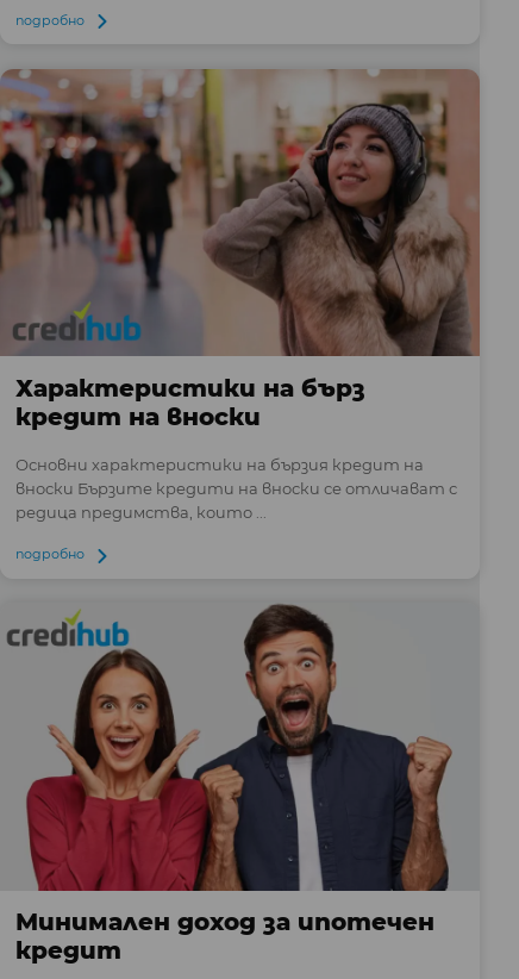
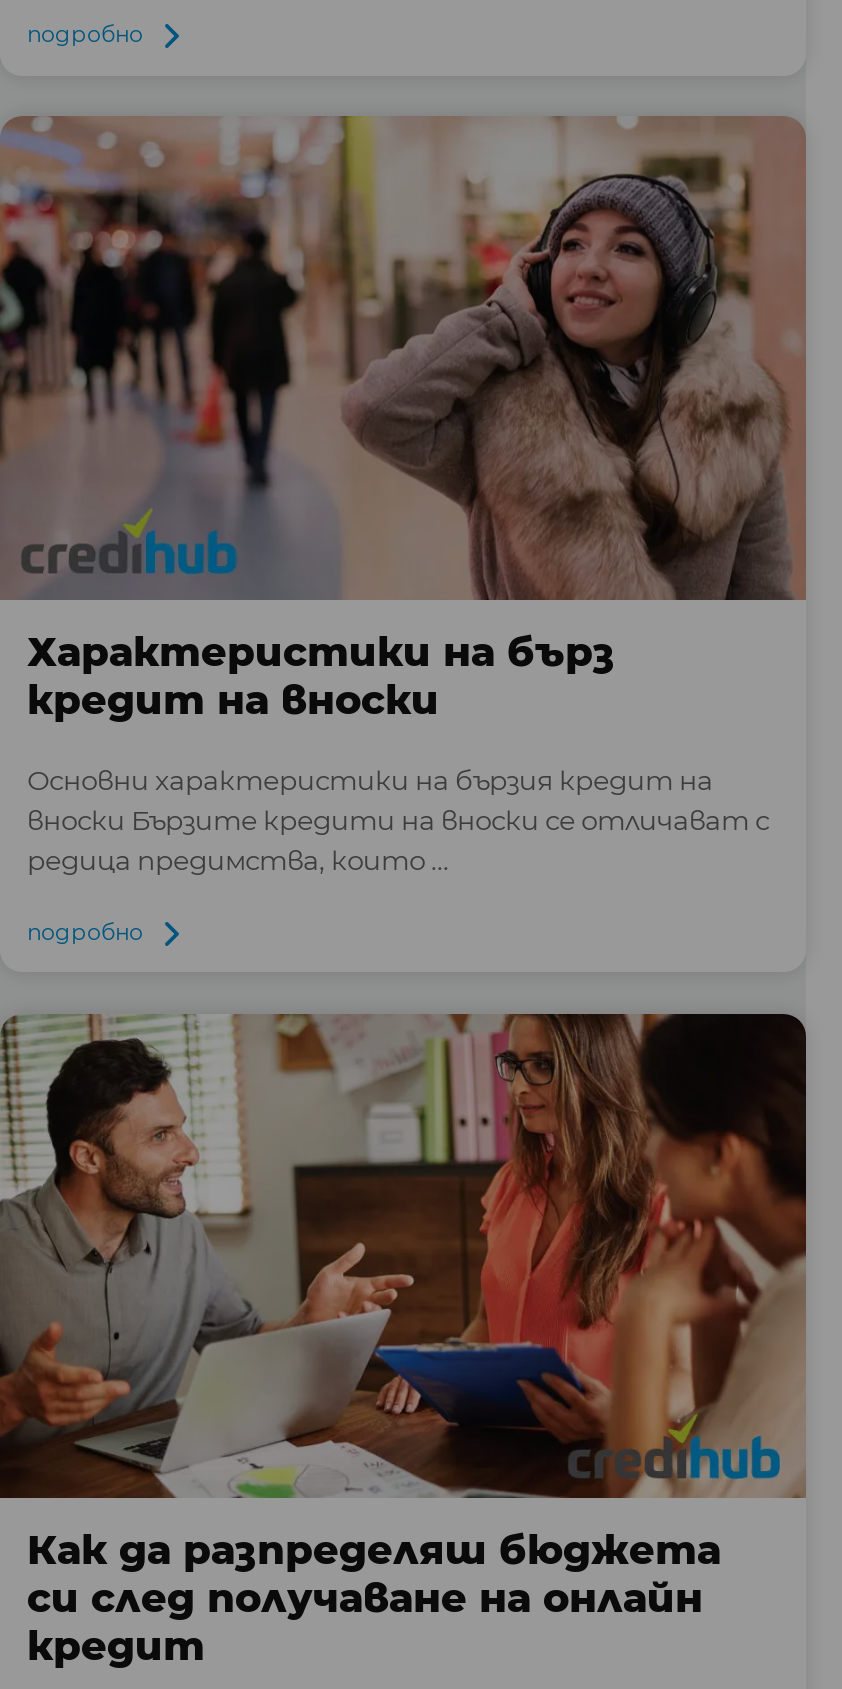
- [image]
- Минимален доход за ипотечен
+ [image]
+ Как да разпределяш бюджета
+ си след получаване на онлайн
